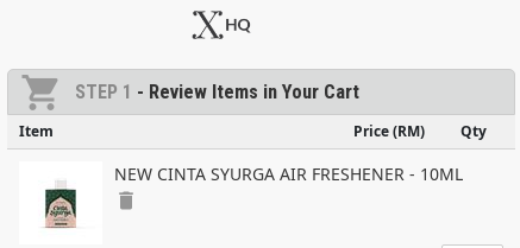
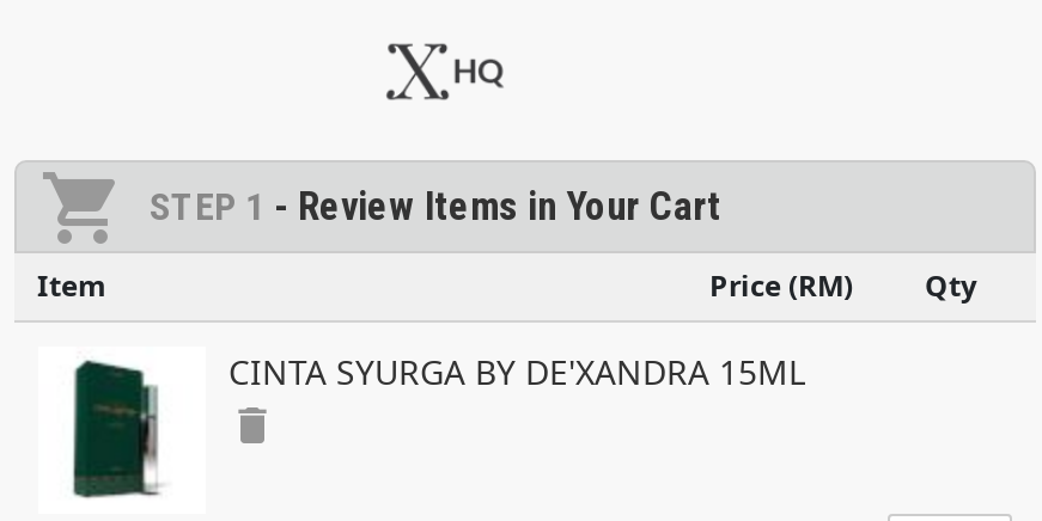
- [image]
- NEW CINTA SYURGA AIR FRESHENER - 10ML
+ [image]
+ CINTA SYURGA BY DE'XANDRA 15ML
